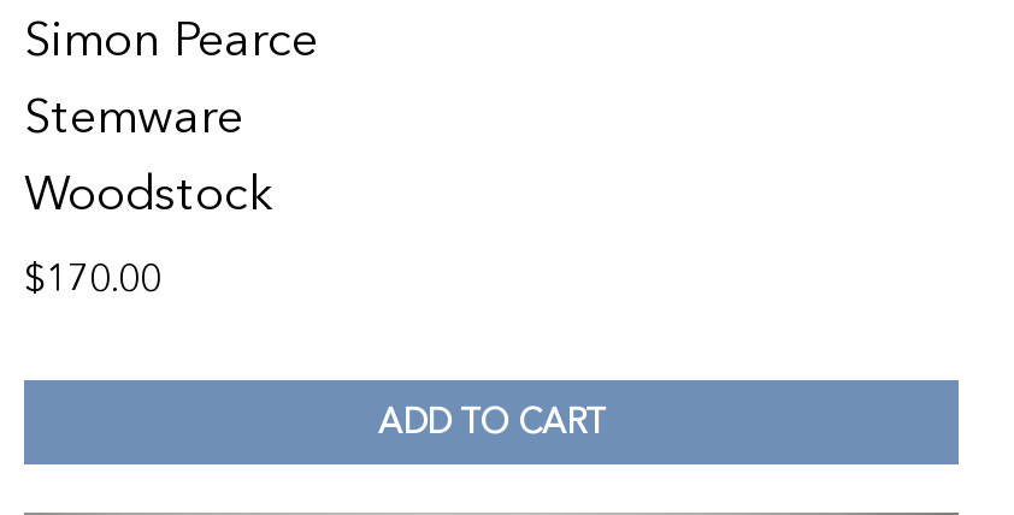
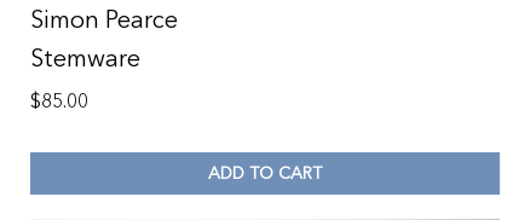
- Woodstock
- $170.00
+ $85.00
